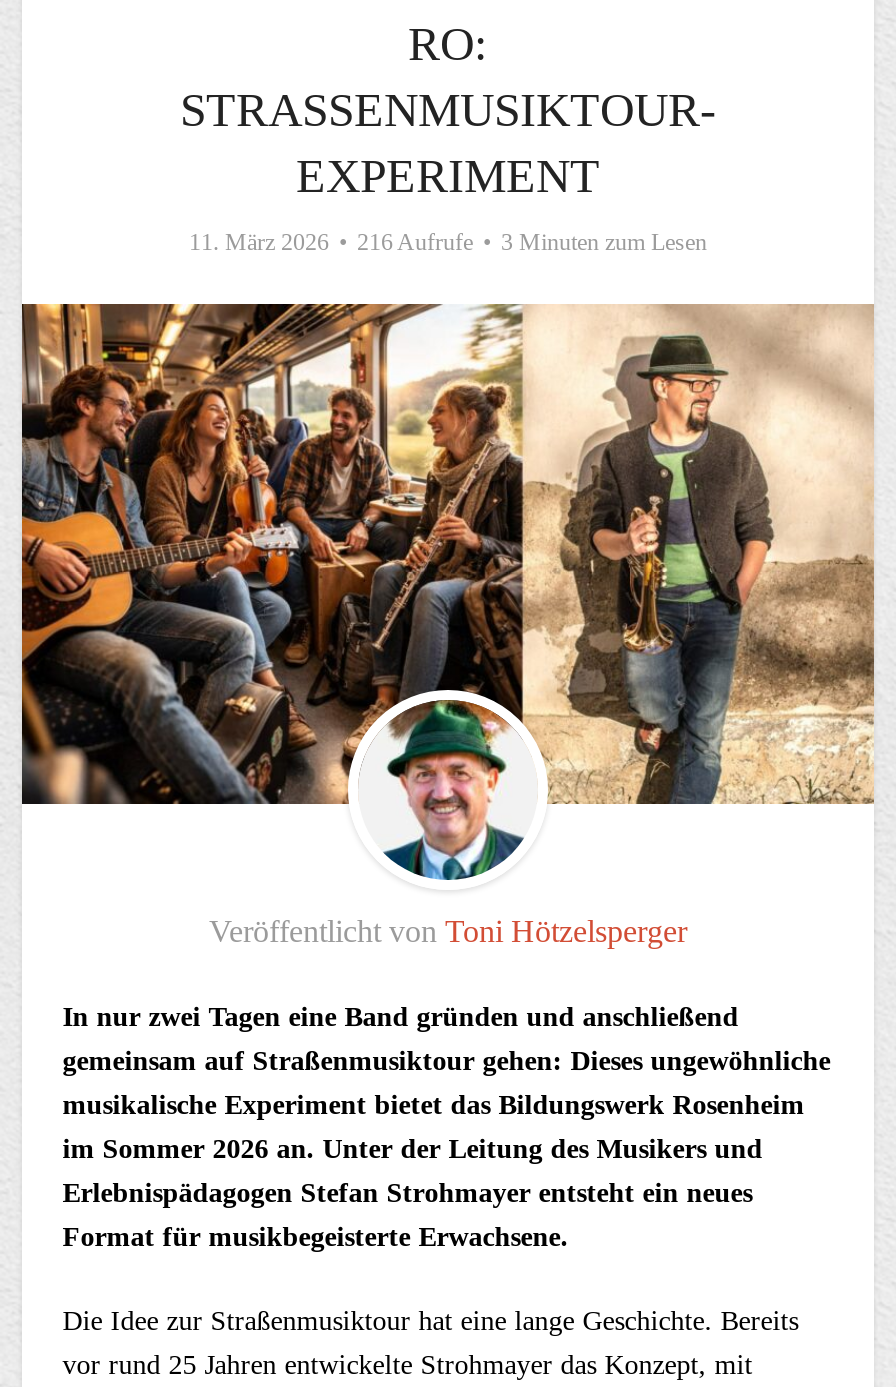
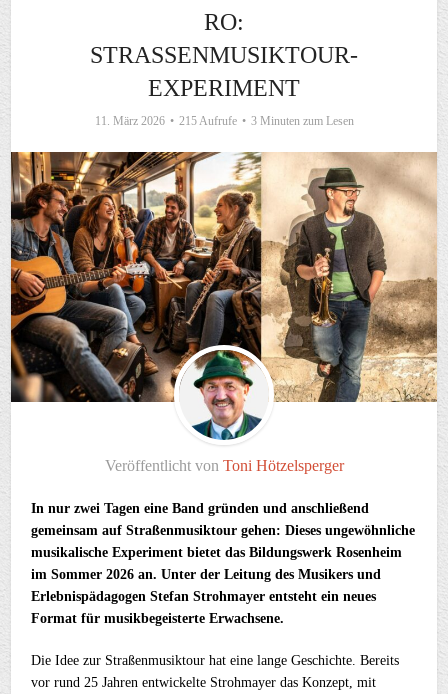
- 11. März 2026 216 Aufrufe 3 Minuten zum Lesen
+ 11. März 2026 215 Aufrufe 3 Minuten zum Lesen
